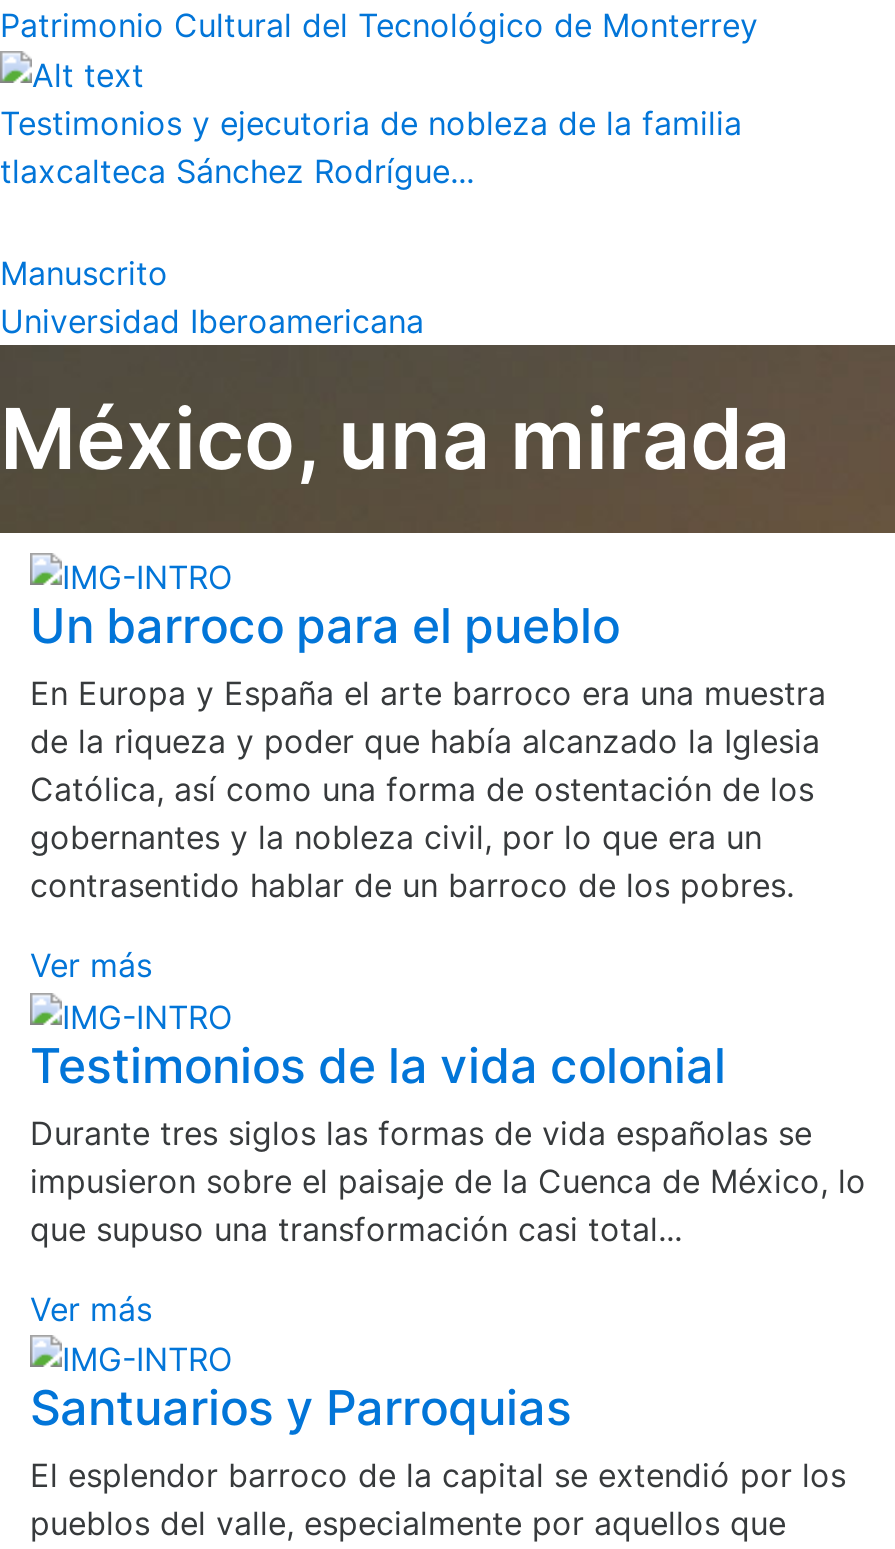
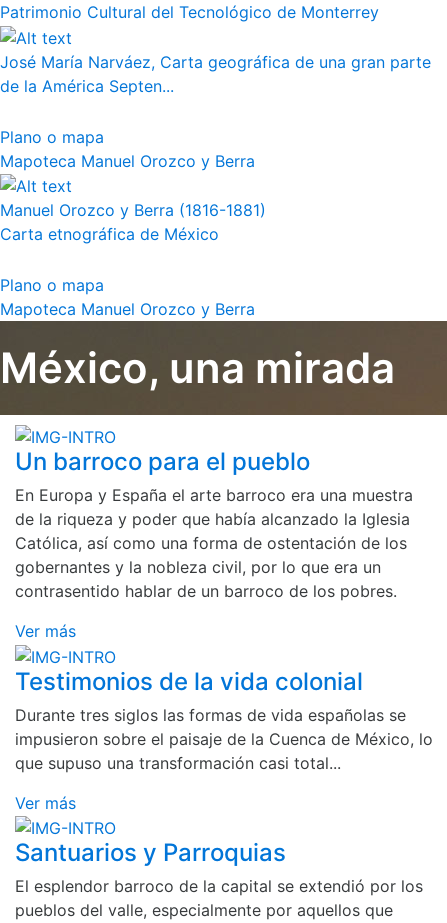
- Testimonios y ejecutoria de nobleza de la familia
- tlaxcalteca Sánchez Rodrígue...
- Manuscrito
- Universidad Iberoamericana
+ José María Narváez, Carta geográfica de una gran parte
+ de la América Septen...
+ Plano o mapa
+ Mapoteca Manuel Orozco y Berra
+ Manuel Orozco y Berra (1816-1881)
+ Carta etnográfica de México
+ Plano o mapa
+ Mapoteca Manuel Orozco y Berra
